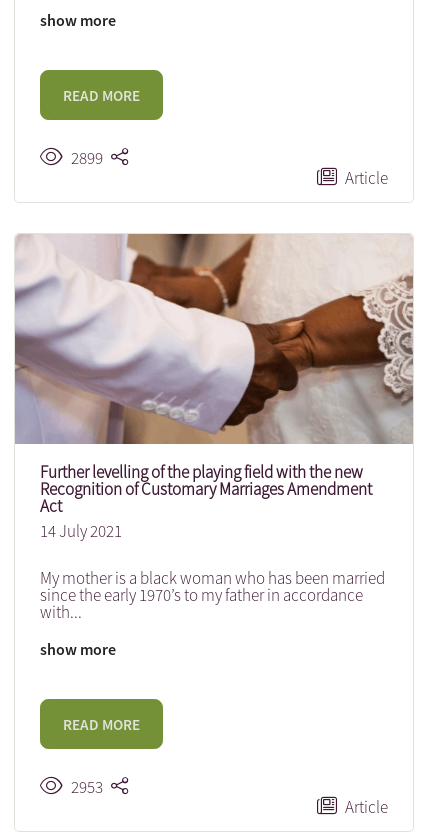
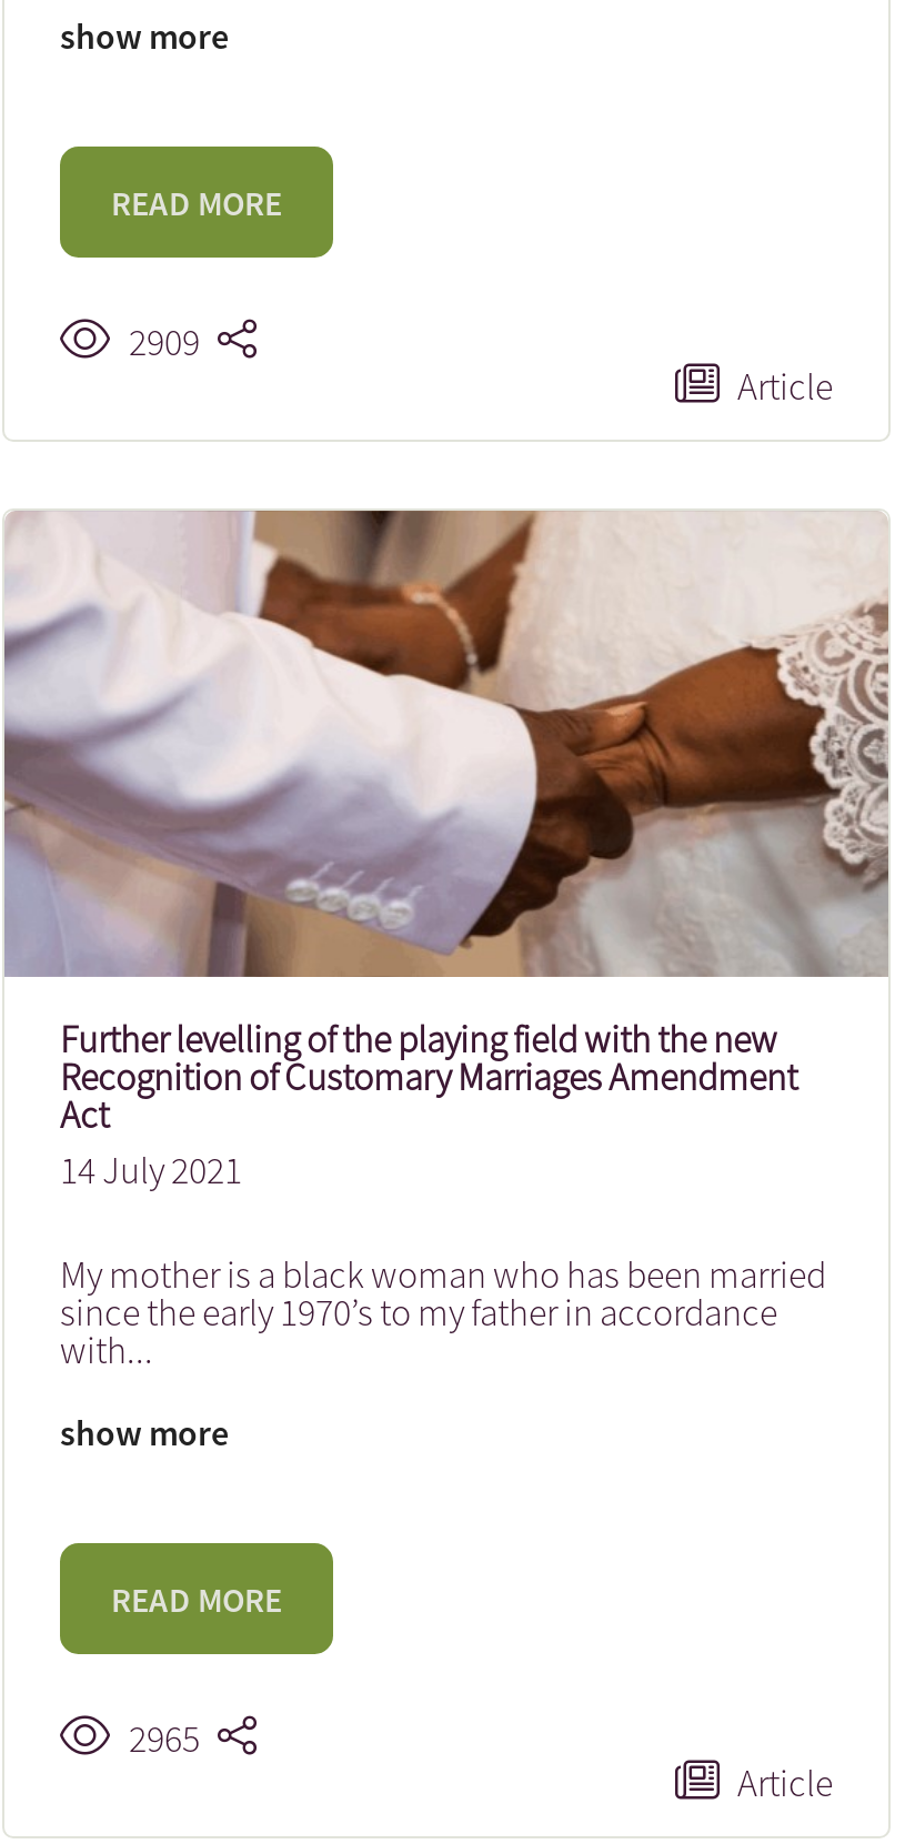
- 2899
+ 2909

- 2953
+ 2965
